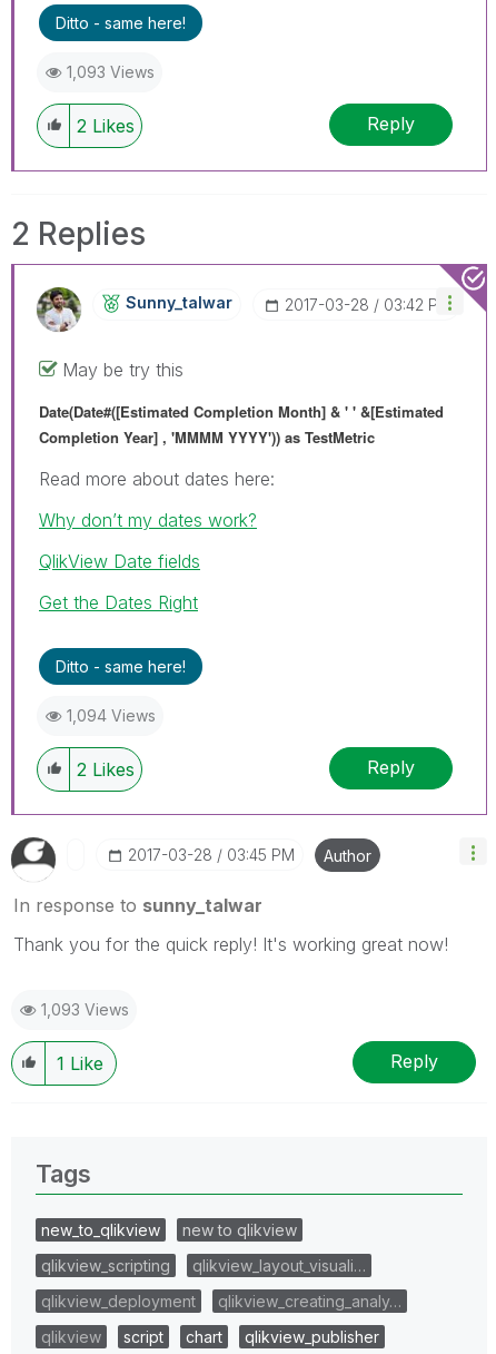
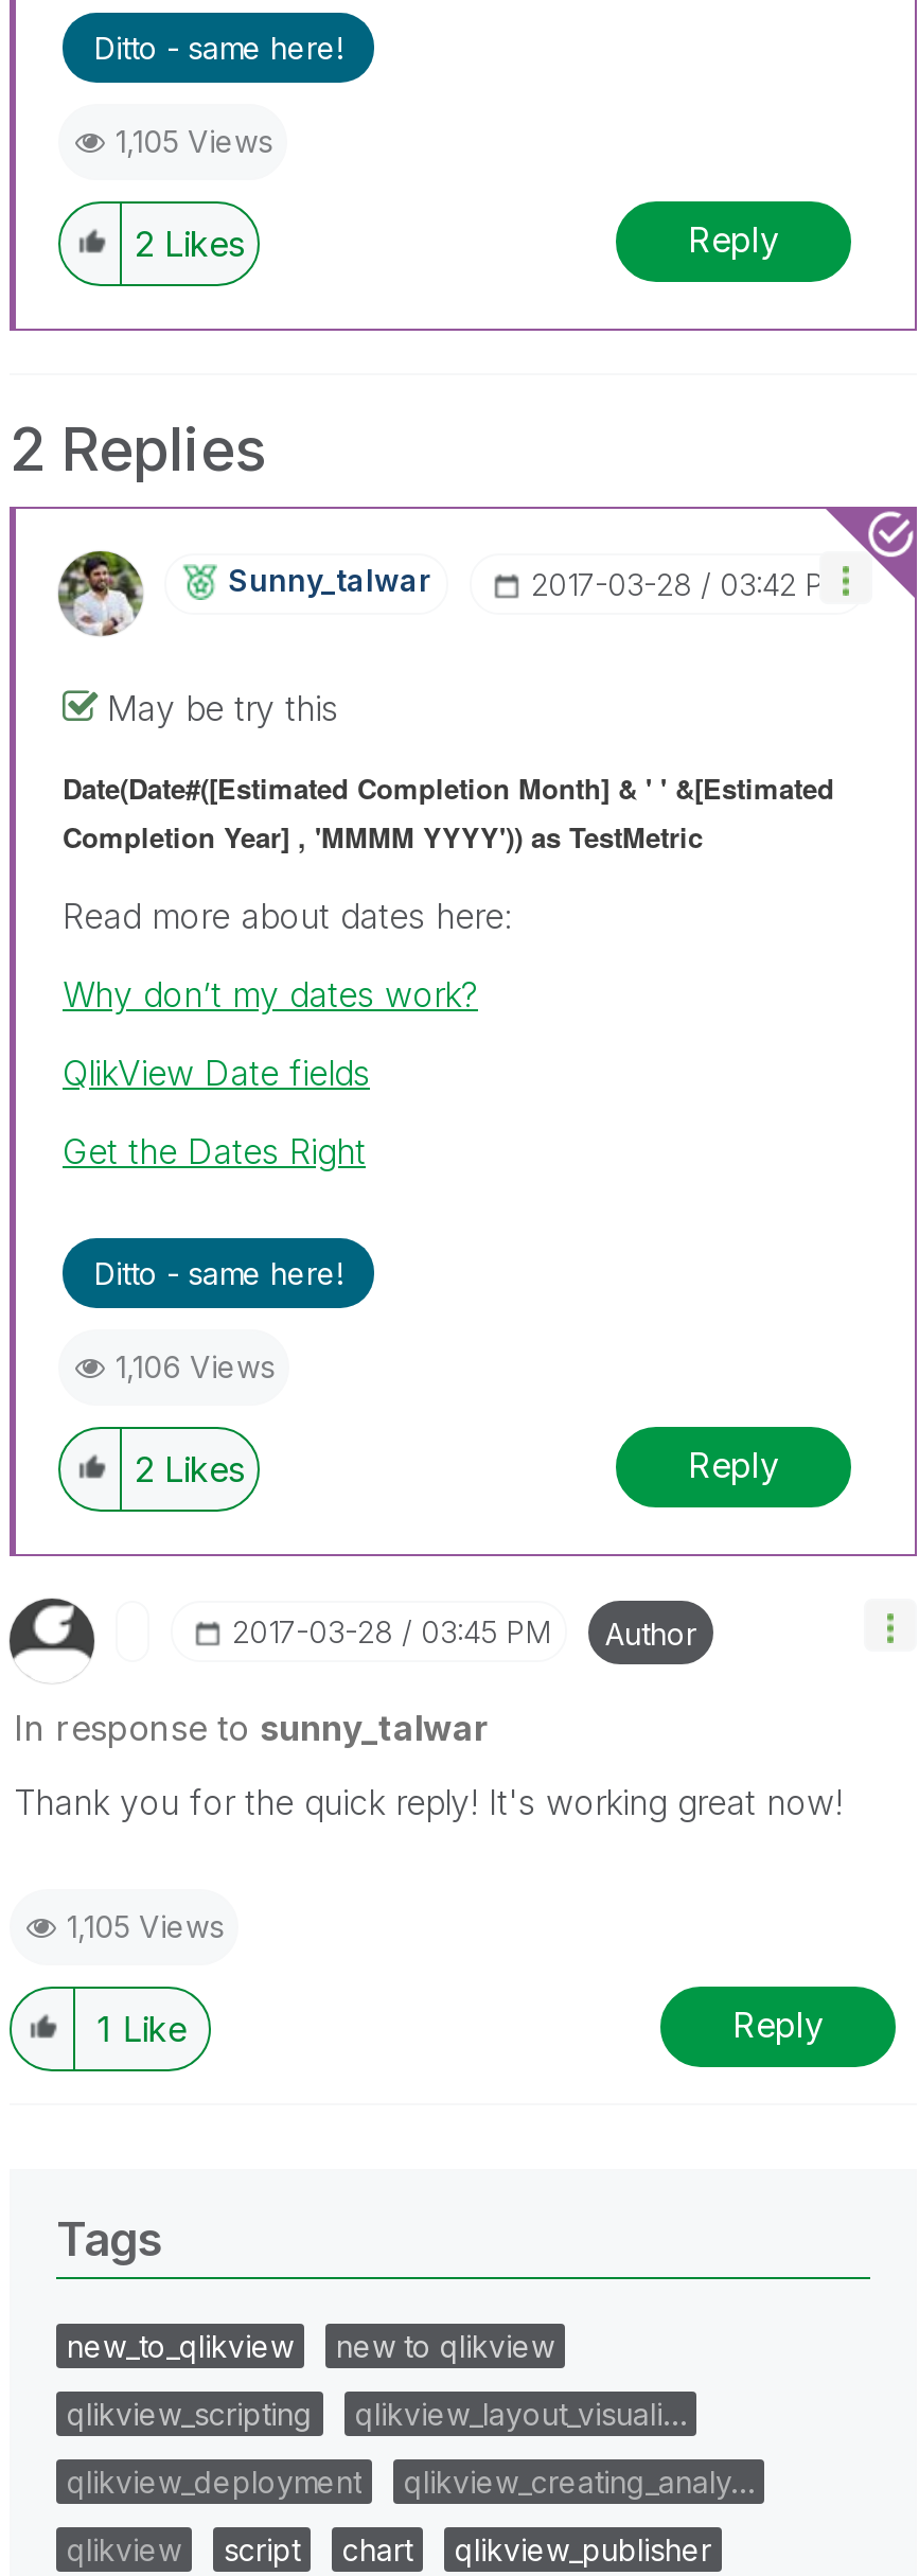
- 1,093 Views
+ 1,105 Views

- 1,094 Views
+ 1,106 Views

- 1,093 Views
+ 1,105 Views
